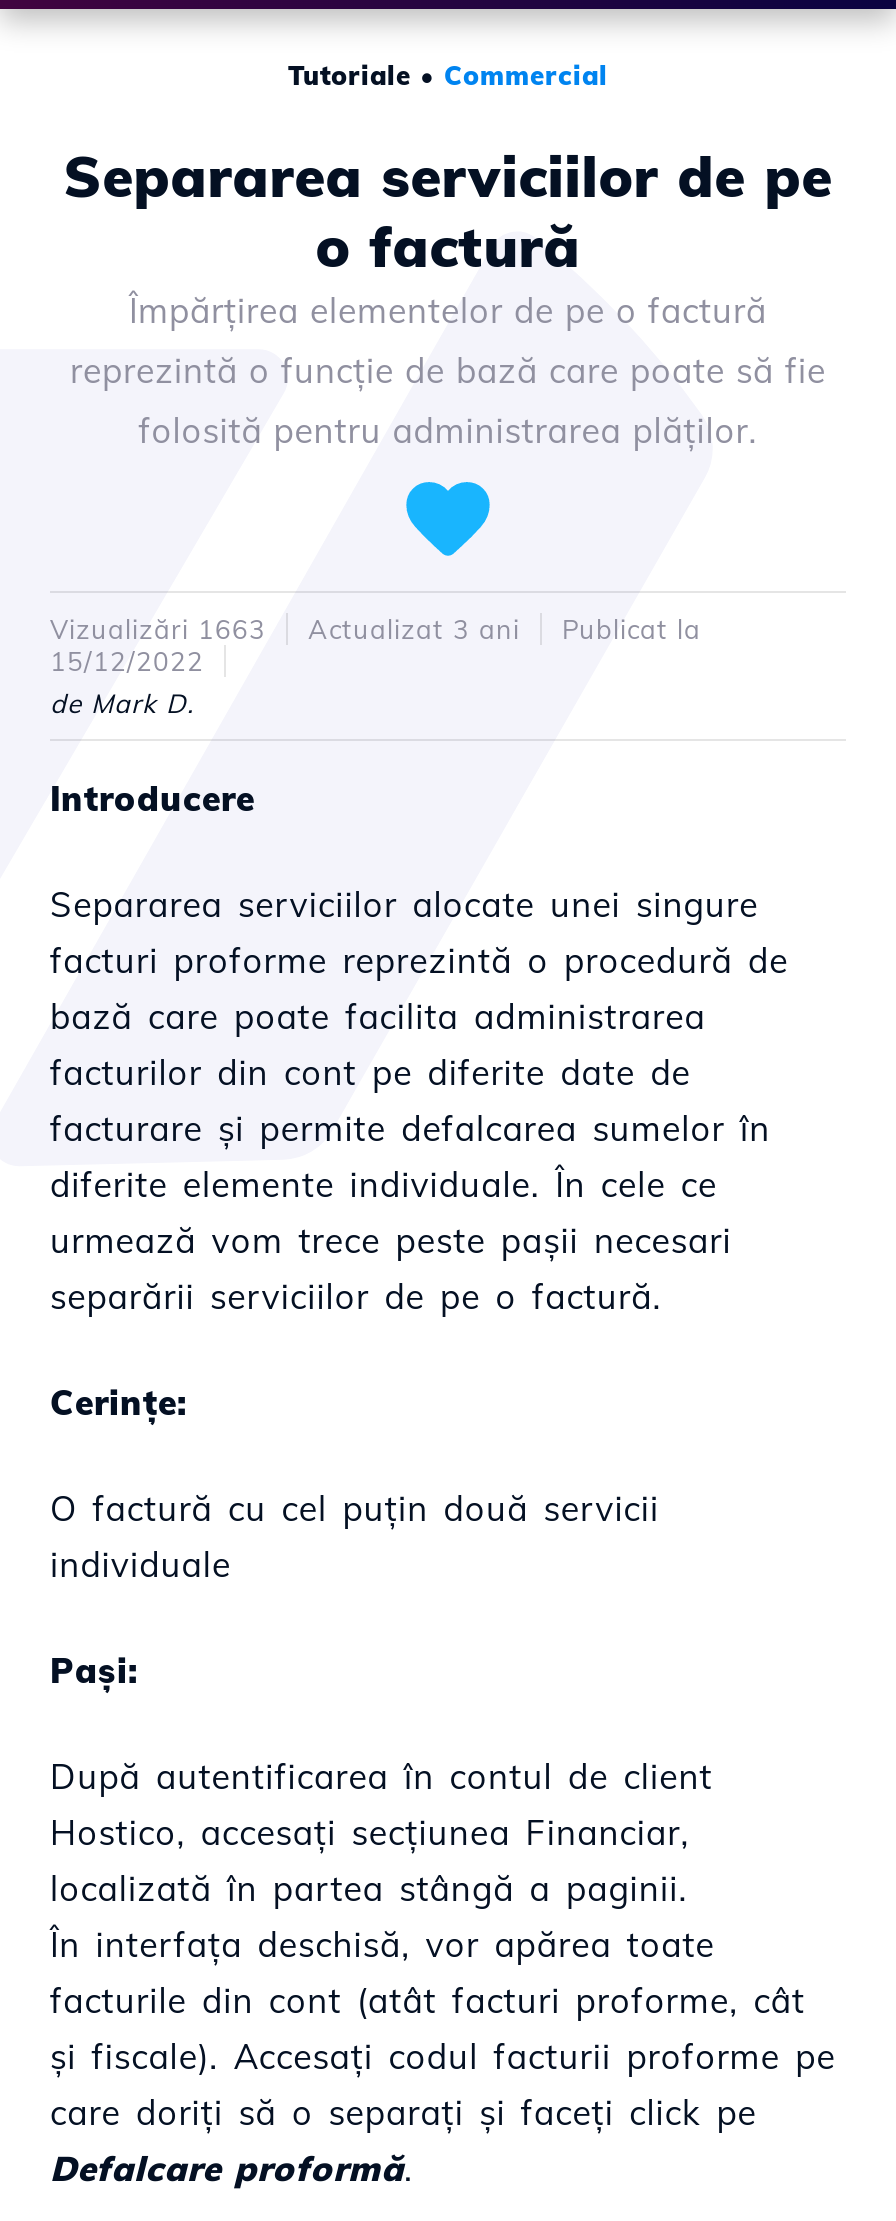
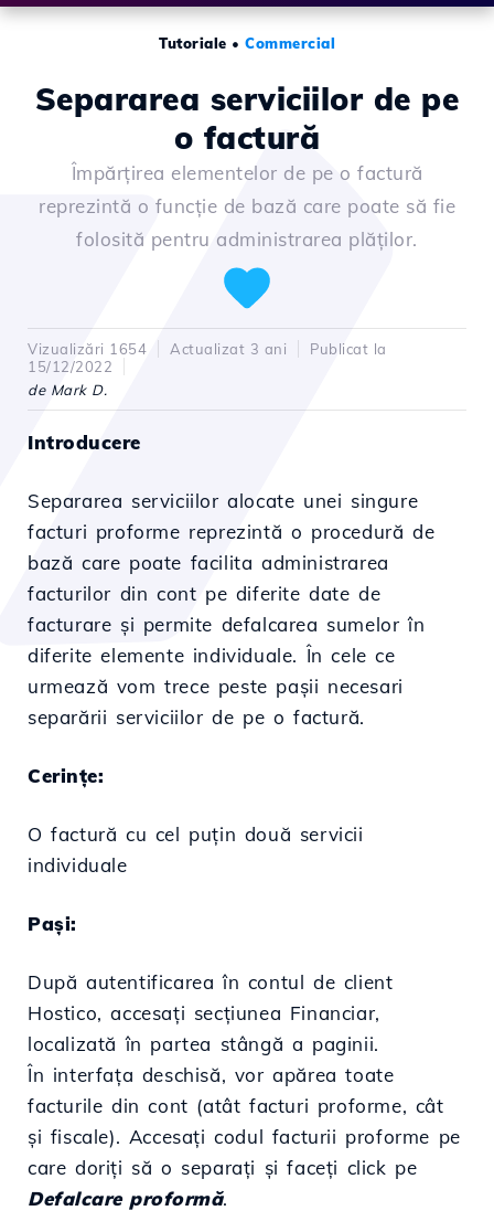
- Vizualizări 1663 Actualizat 3 ani Publicat la
+ Vizualizări 1654 Actualizat 3 ani Publicat la
